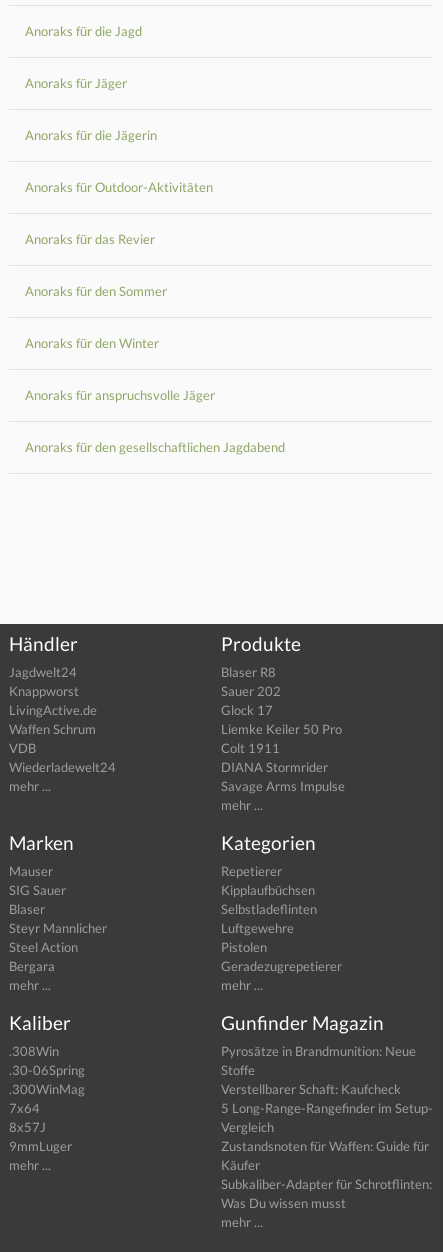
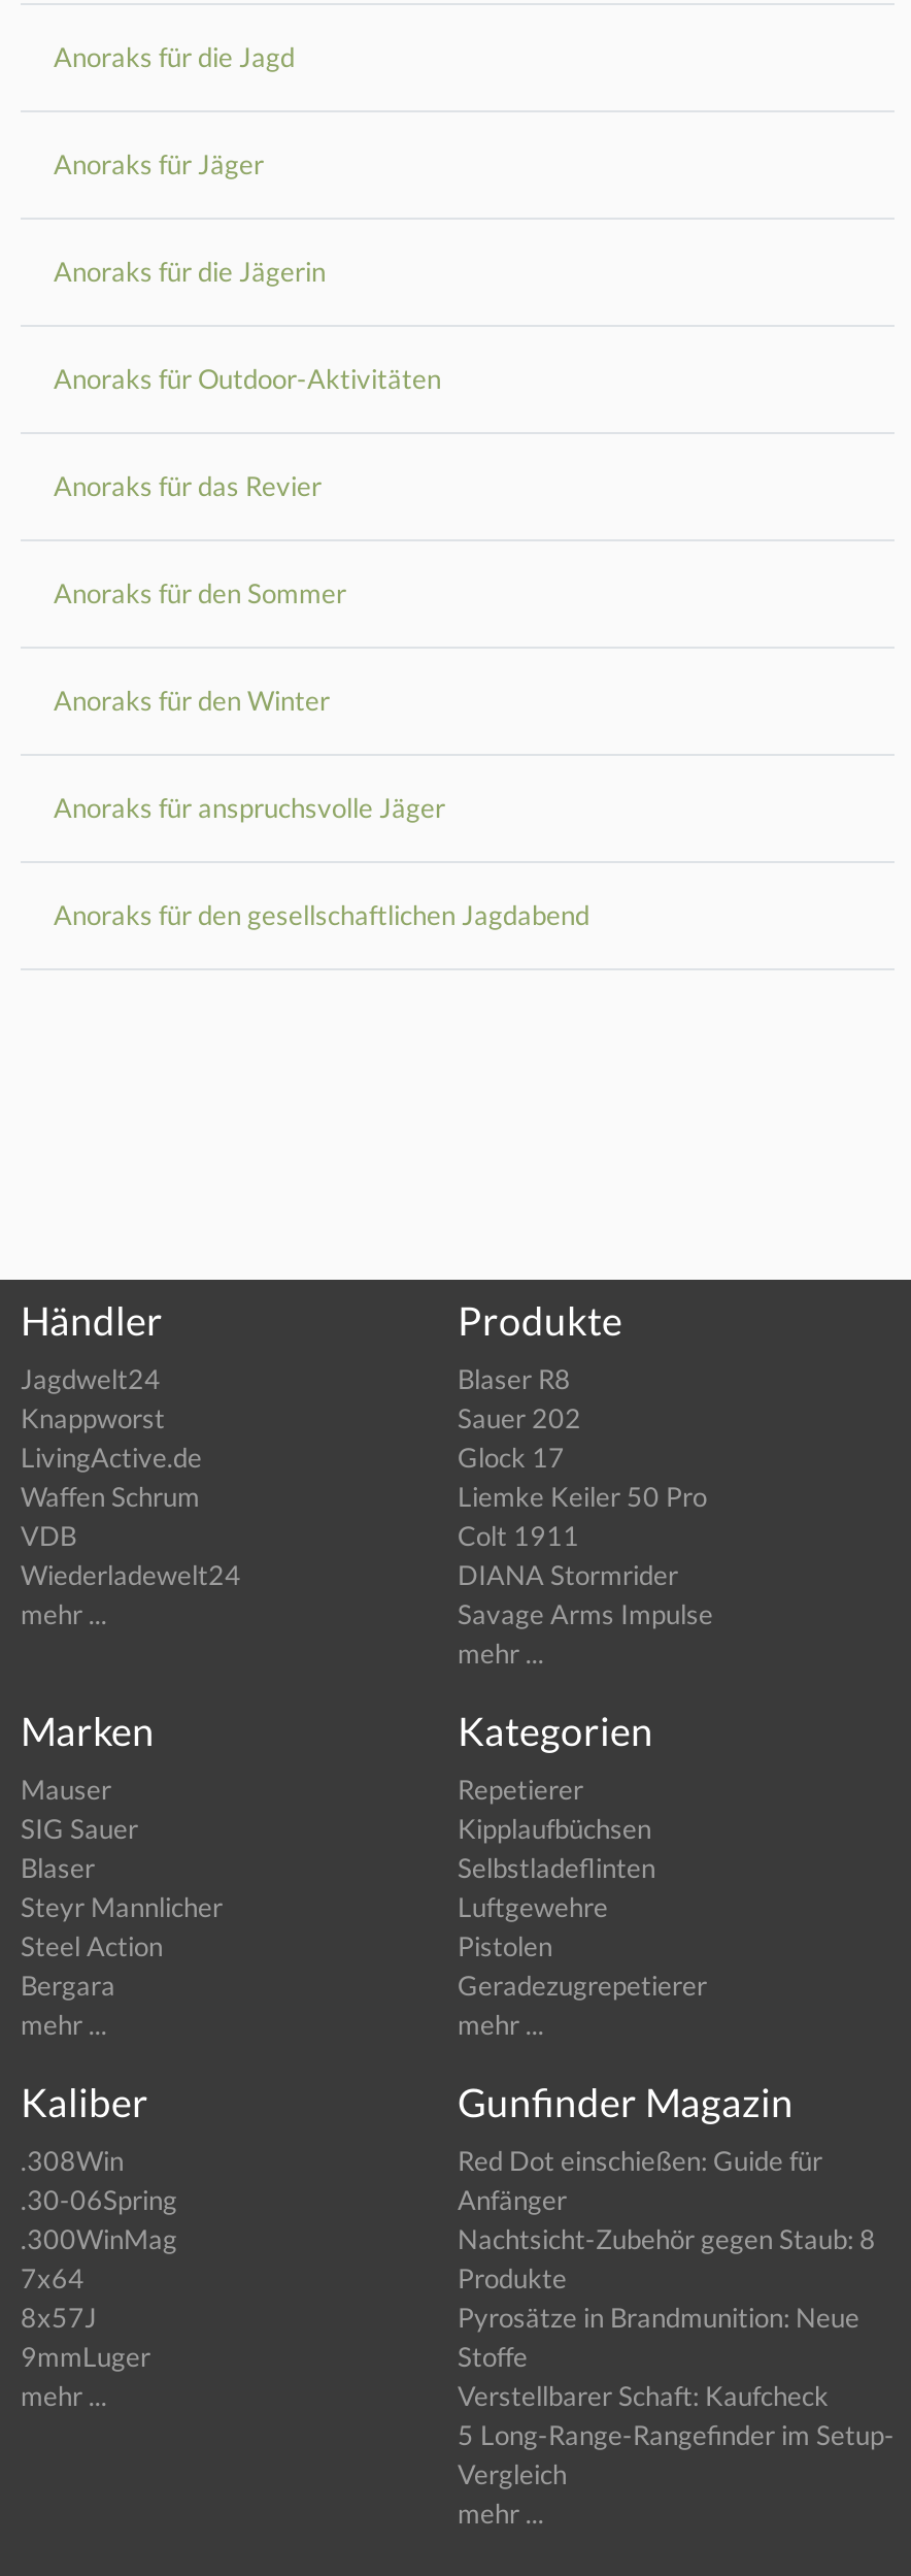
moved down: Pyrosätze in Brandmunition: Neue | Stoffe | Verstellbarer Schaft: Kaufcheck | 5 Long-Range-Rangefinder im Setup- | Vergleich

+ Red Dot einschießen: Guide für
+ Anfänger
+ Nachtsicht-Zubehör gegen Staub: 8
+ Produkte

- Zustandsnoten für Waffen: Guide für
- Käufer
- Subkaliber-Adapter für Schrotflinten:
- Was Du wissen musst
